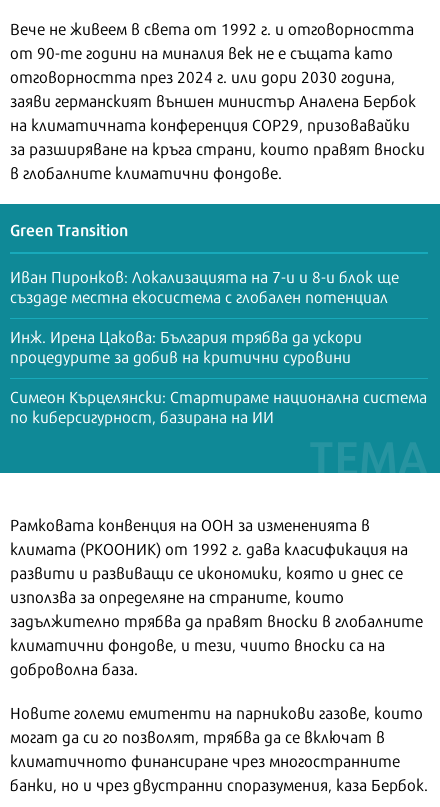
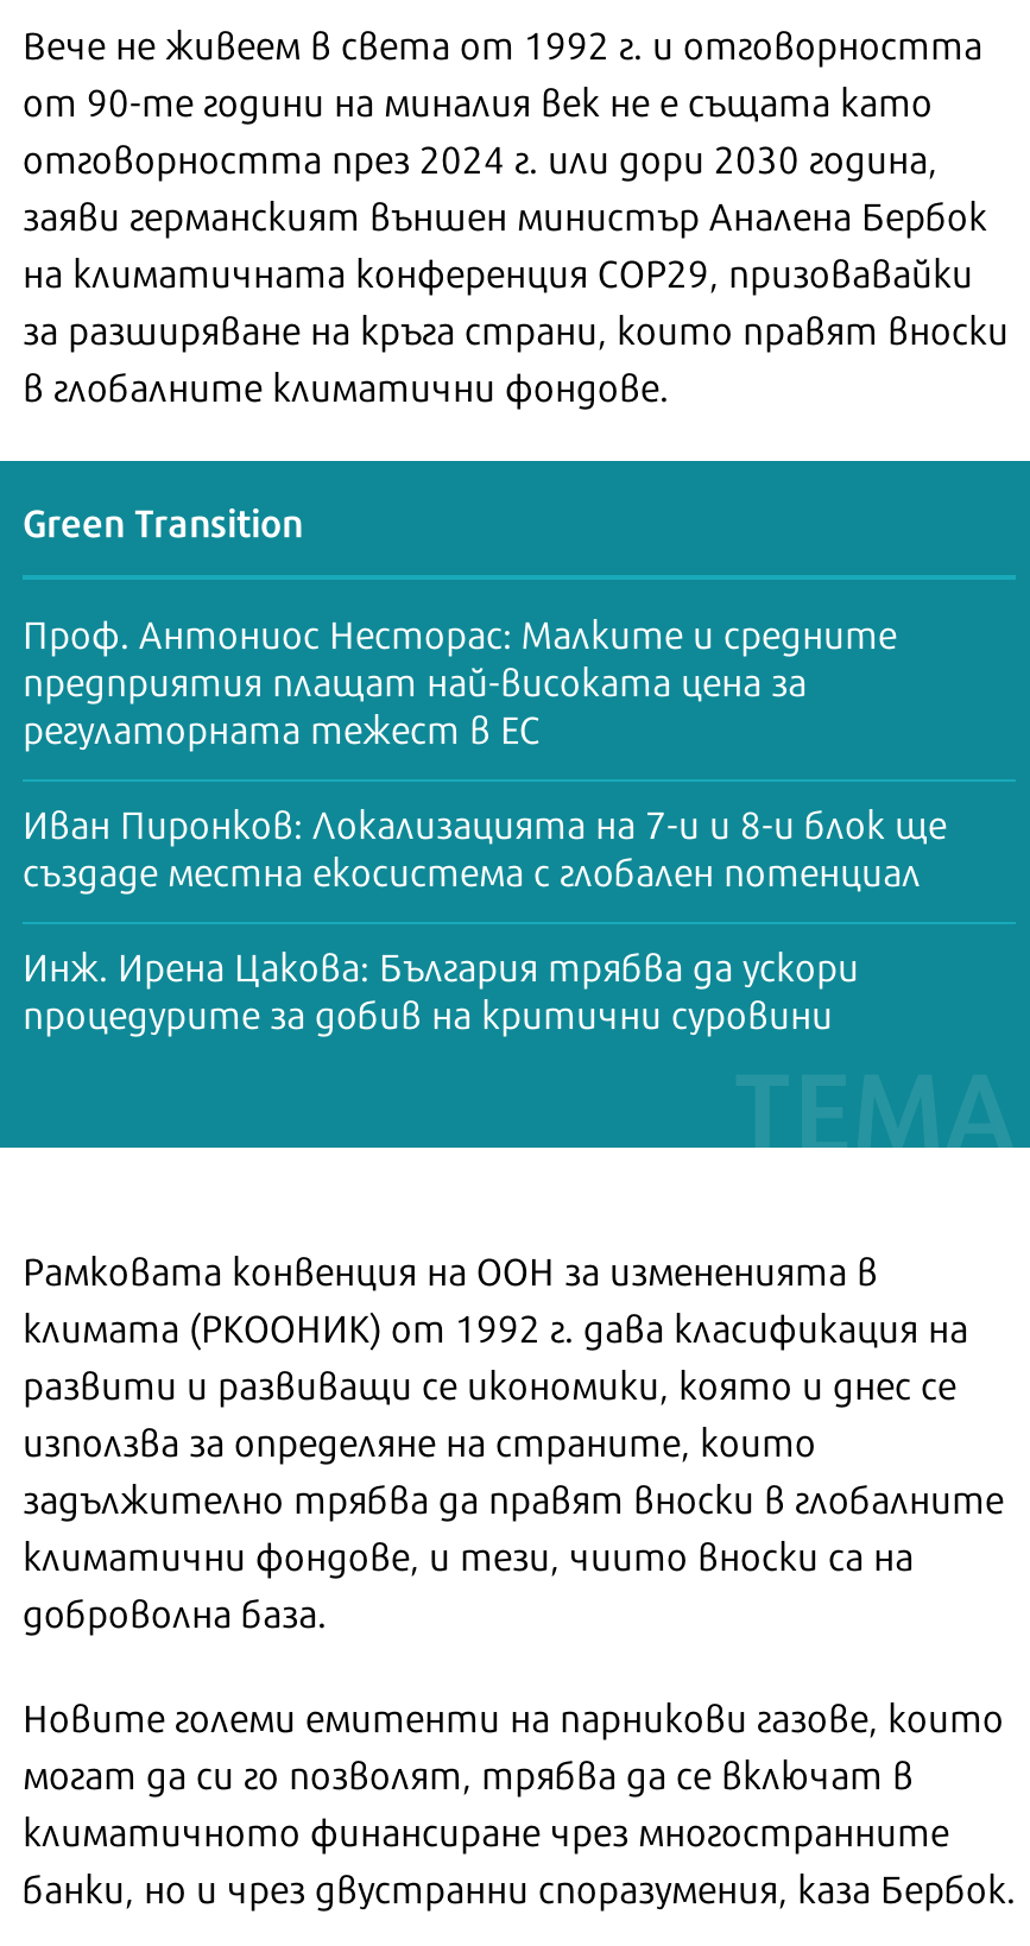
+ Проф. Антониос Несторас: Малките и средните
+ предприятия плащат най-високата цена за
+ регулаторната тежест в ЕС

moved down: Иван Пиронков: Локализацията на 7-и и 8-и блок ще | създаде местна екосистема с глобален потенциал | Инж. Ирена Цакова: България трябва да ускори

- Симеон Кърцелянски: Стартираме национална система
- по киберсигурност, базирана на ИИ
